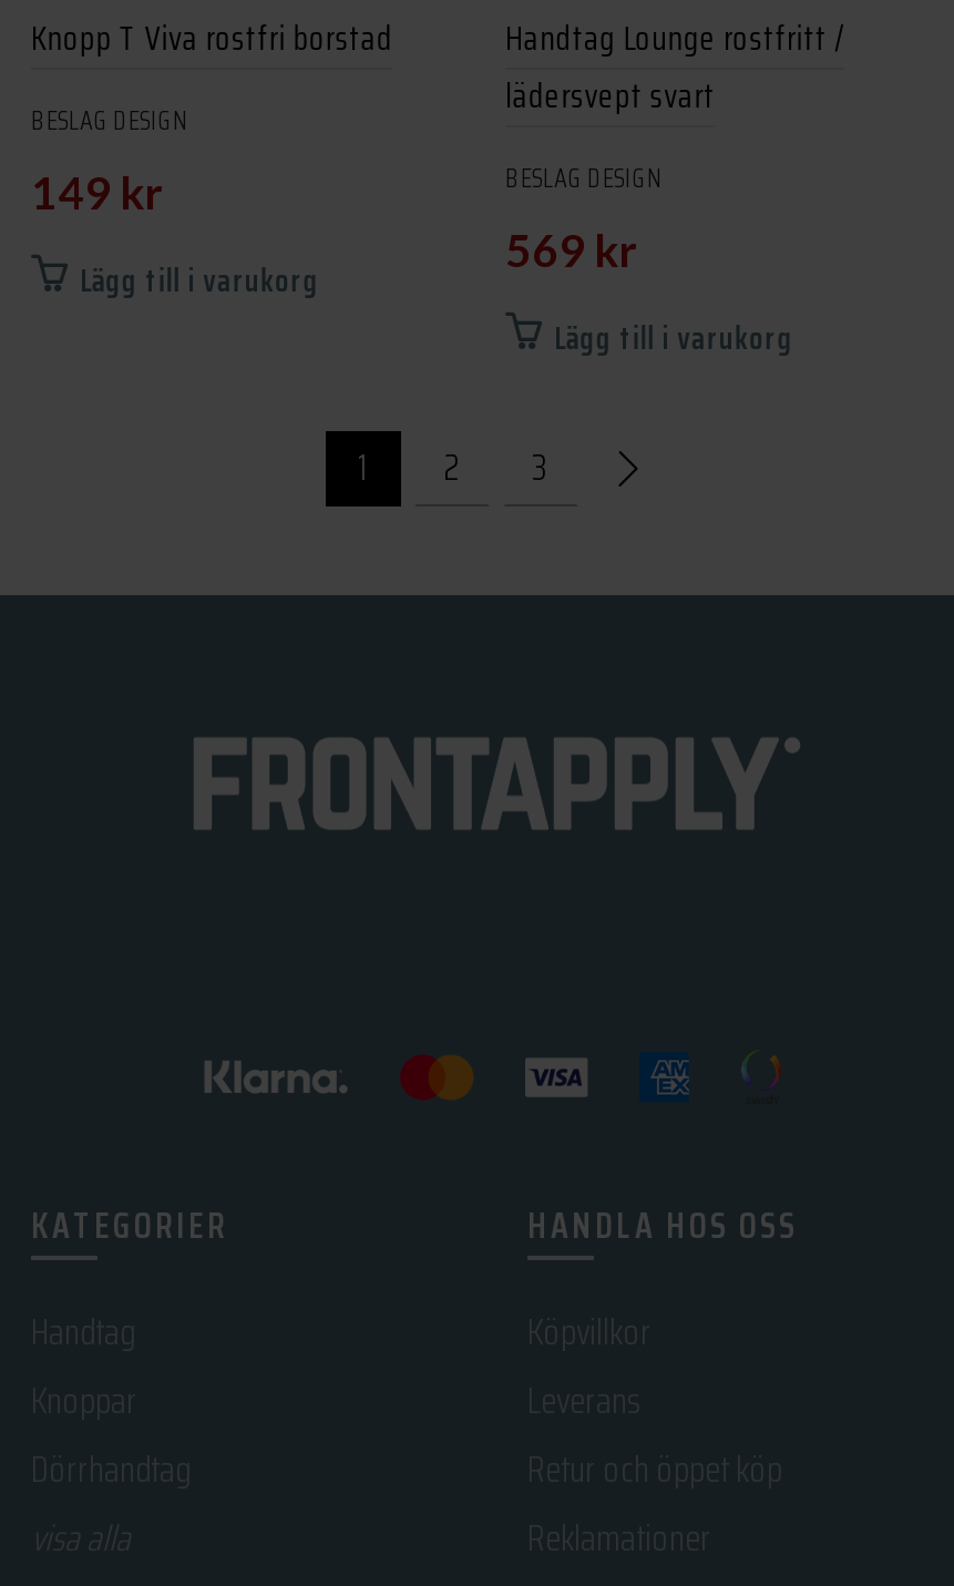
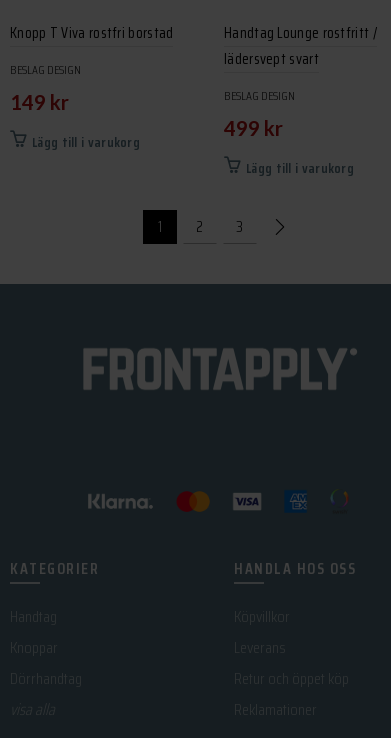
- 569 kr
+ 499 kr
